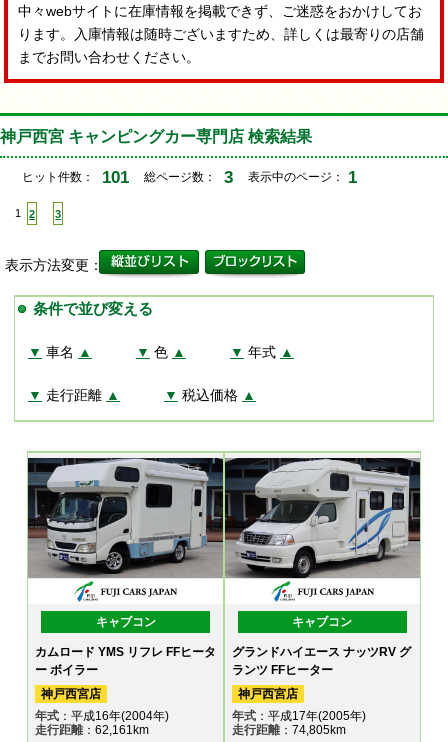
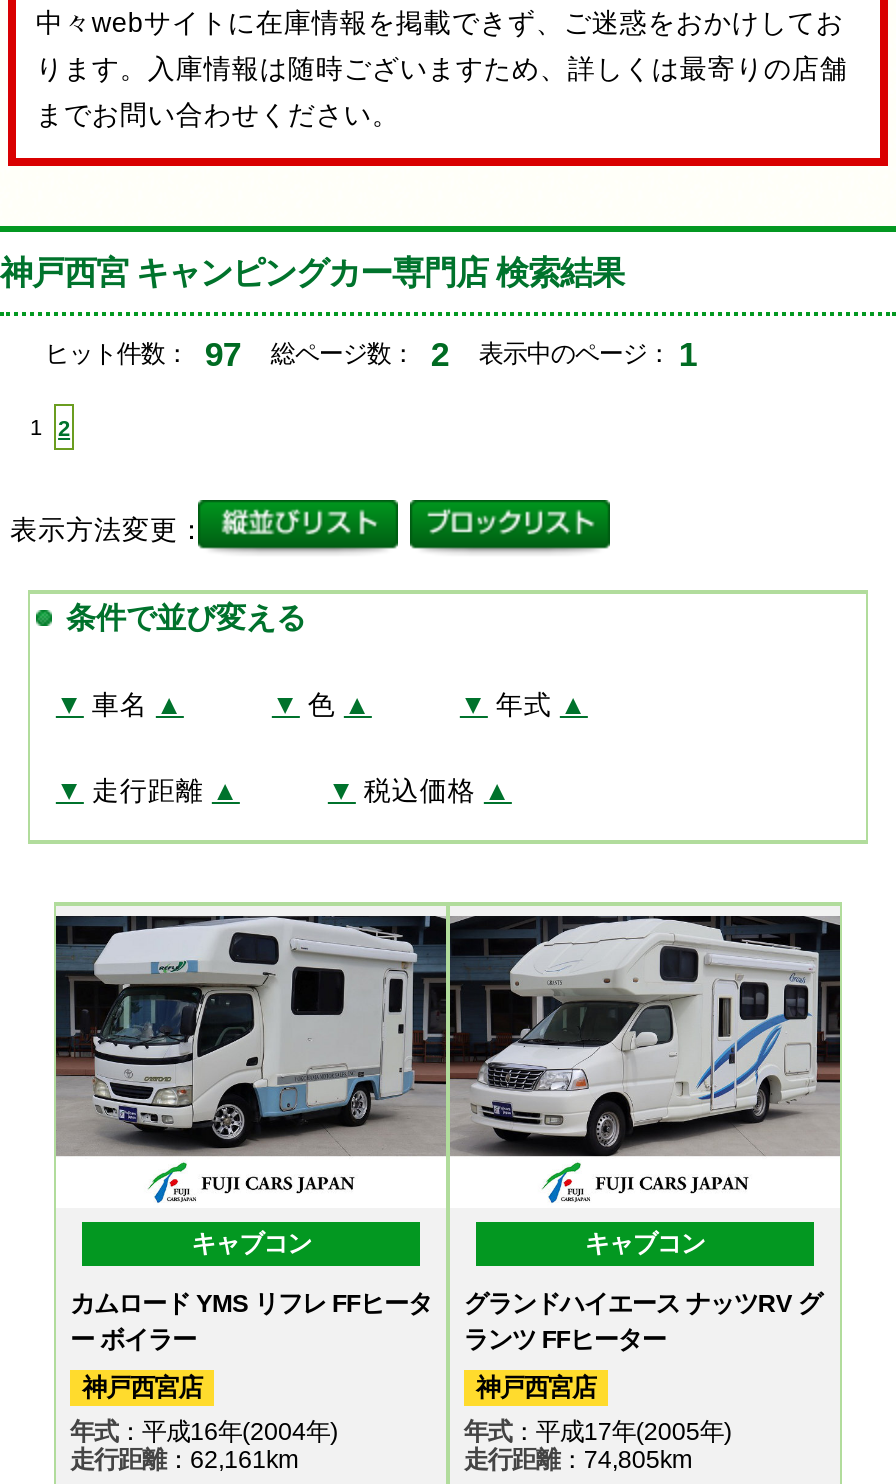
- ヒット件数： 101
+ ヒット件数： 97

- 総ページ数： 3
+ 総ページ数： 2

- 3
